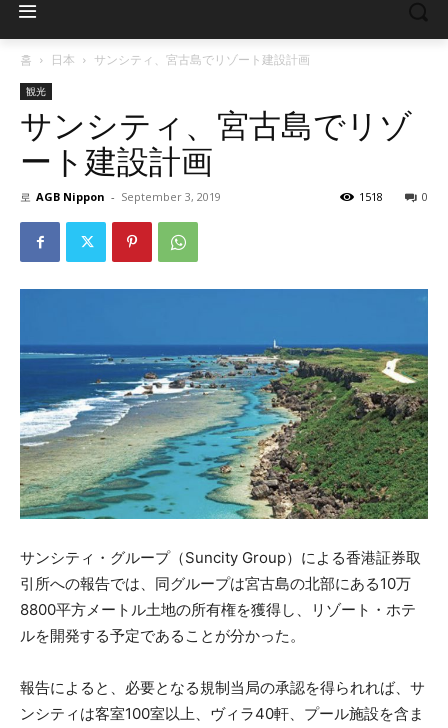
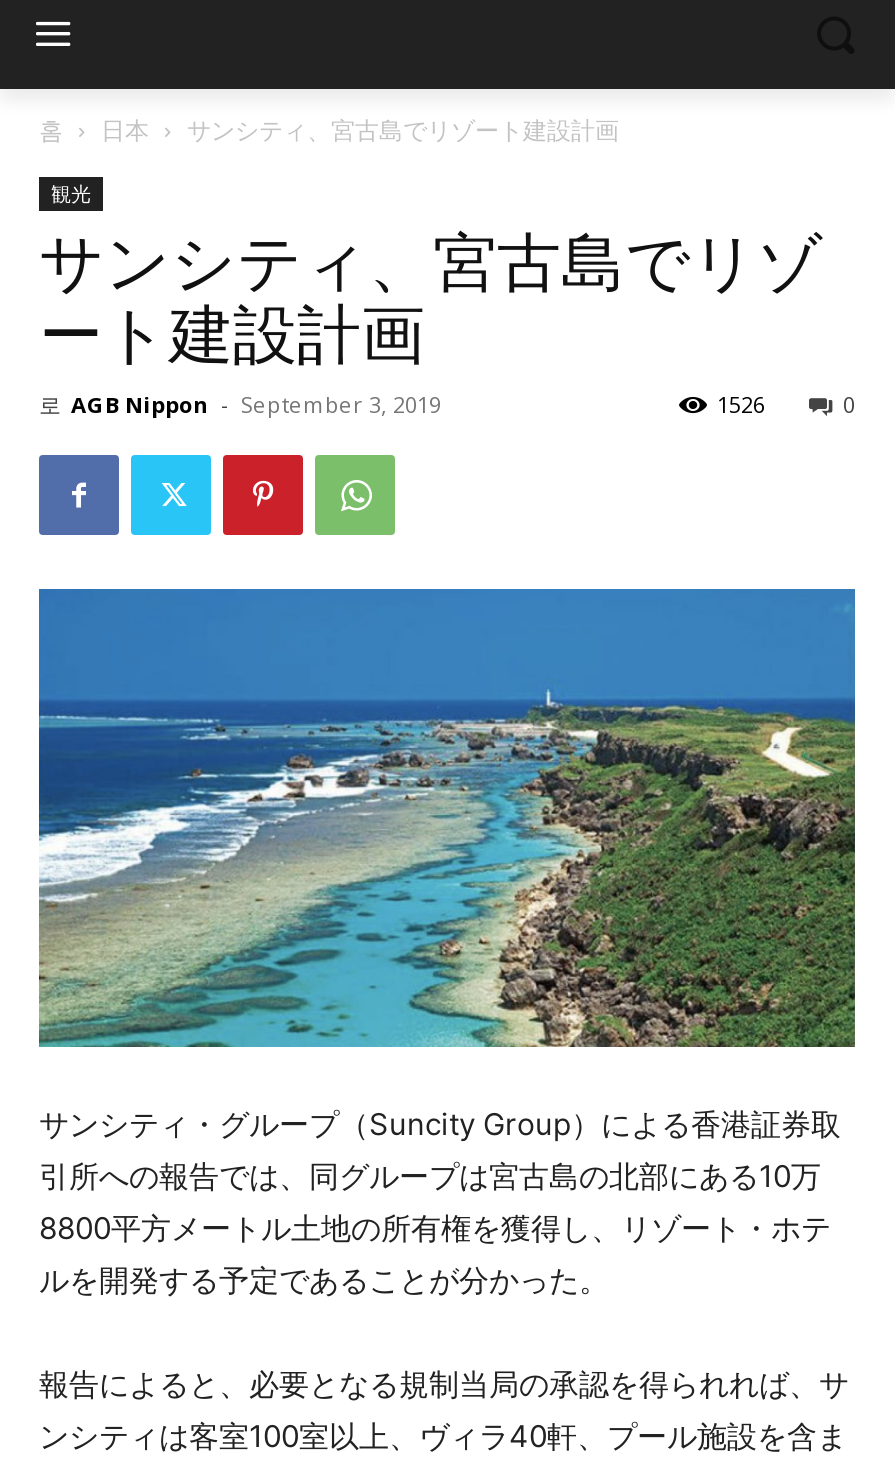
- 1518
+ 1526
